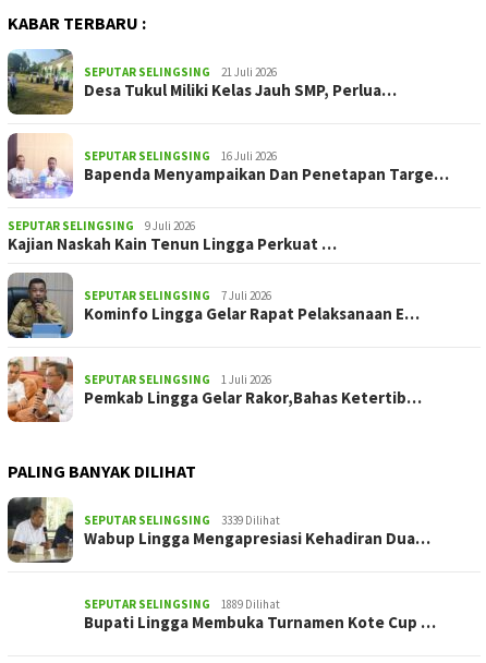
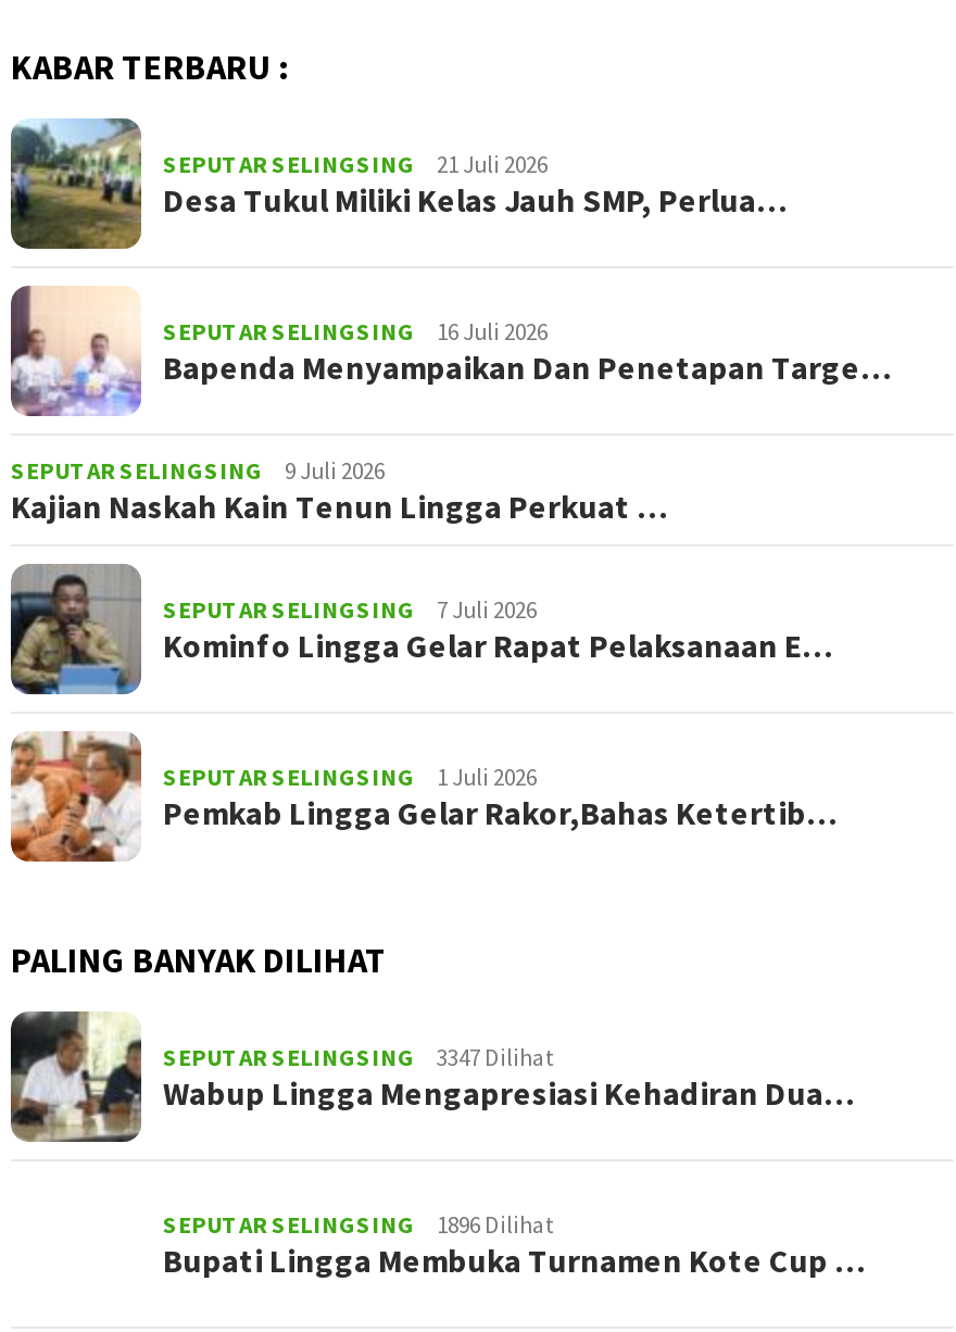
- SEPUTAR SELINGSING 3339 Dilihat
+ SEPUTAR SELINGSING 3347 Dilihat

- SEPUTAR SELINGSING 1889 Dilihat
+ SEPUTAR SELINGSING 1896 Dilihat
